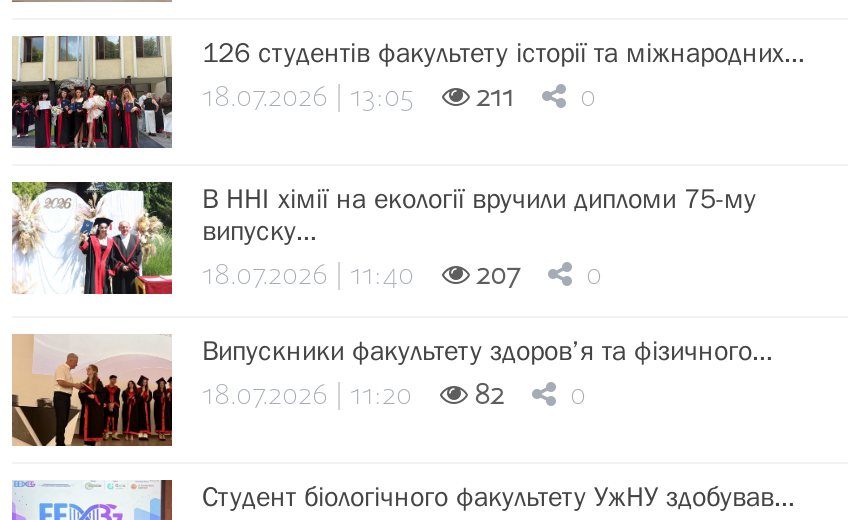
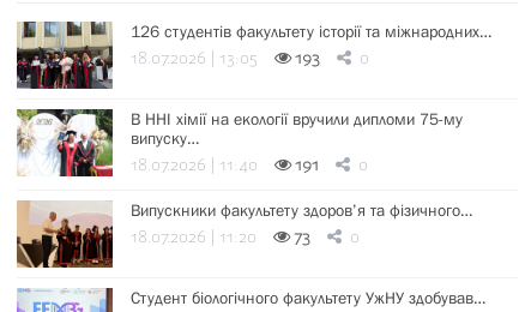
- 211
+ 193

- 207
+ 191

- 82
+ 73
